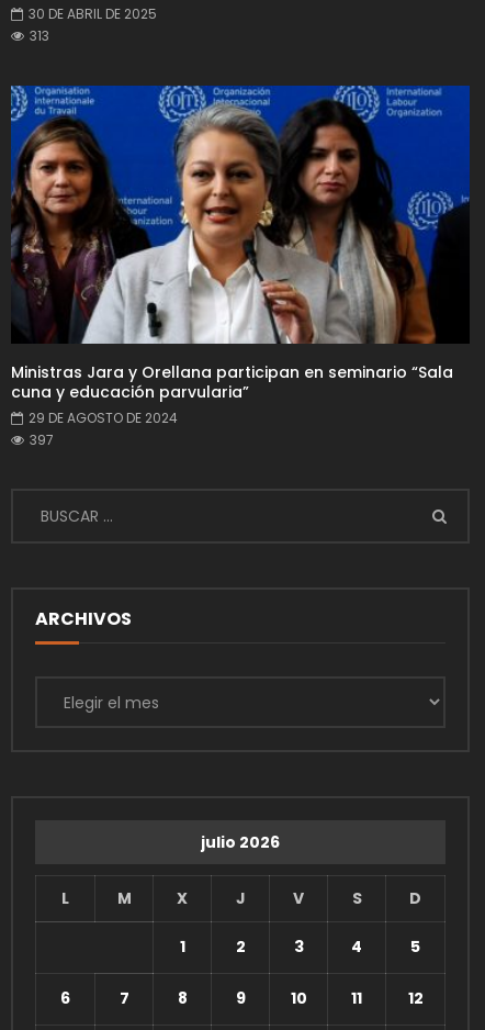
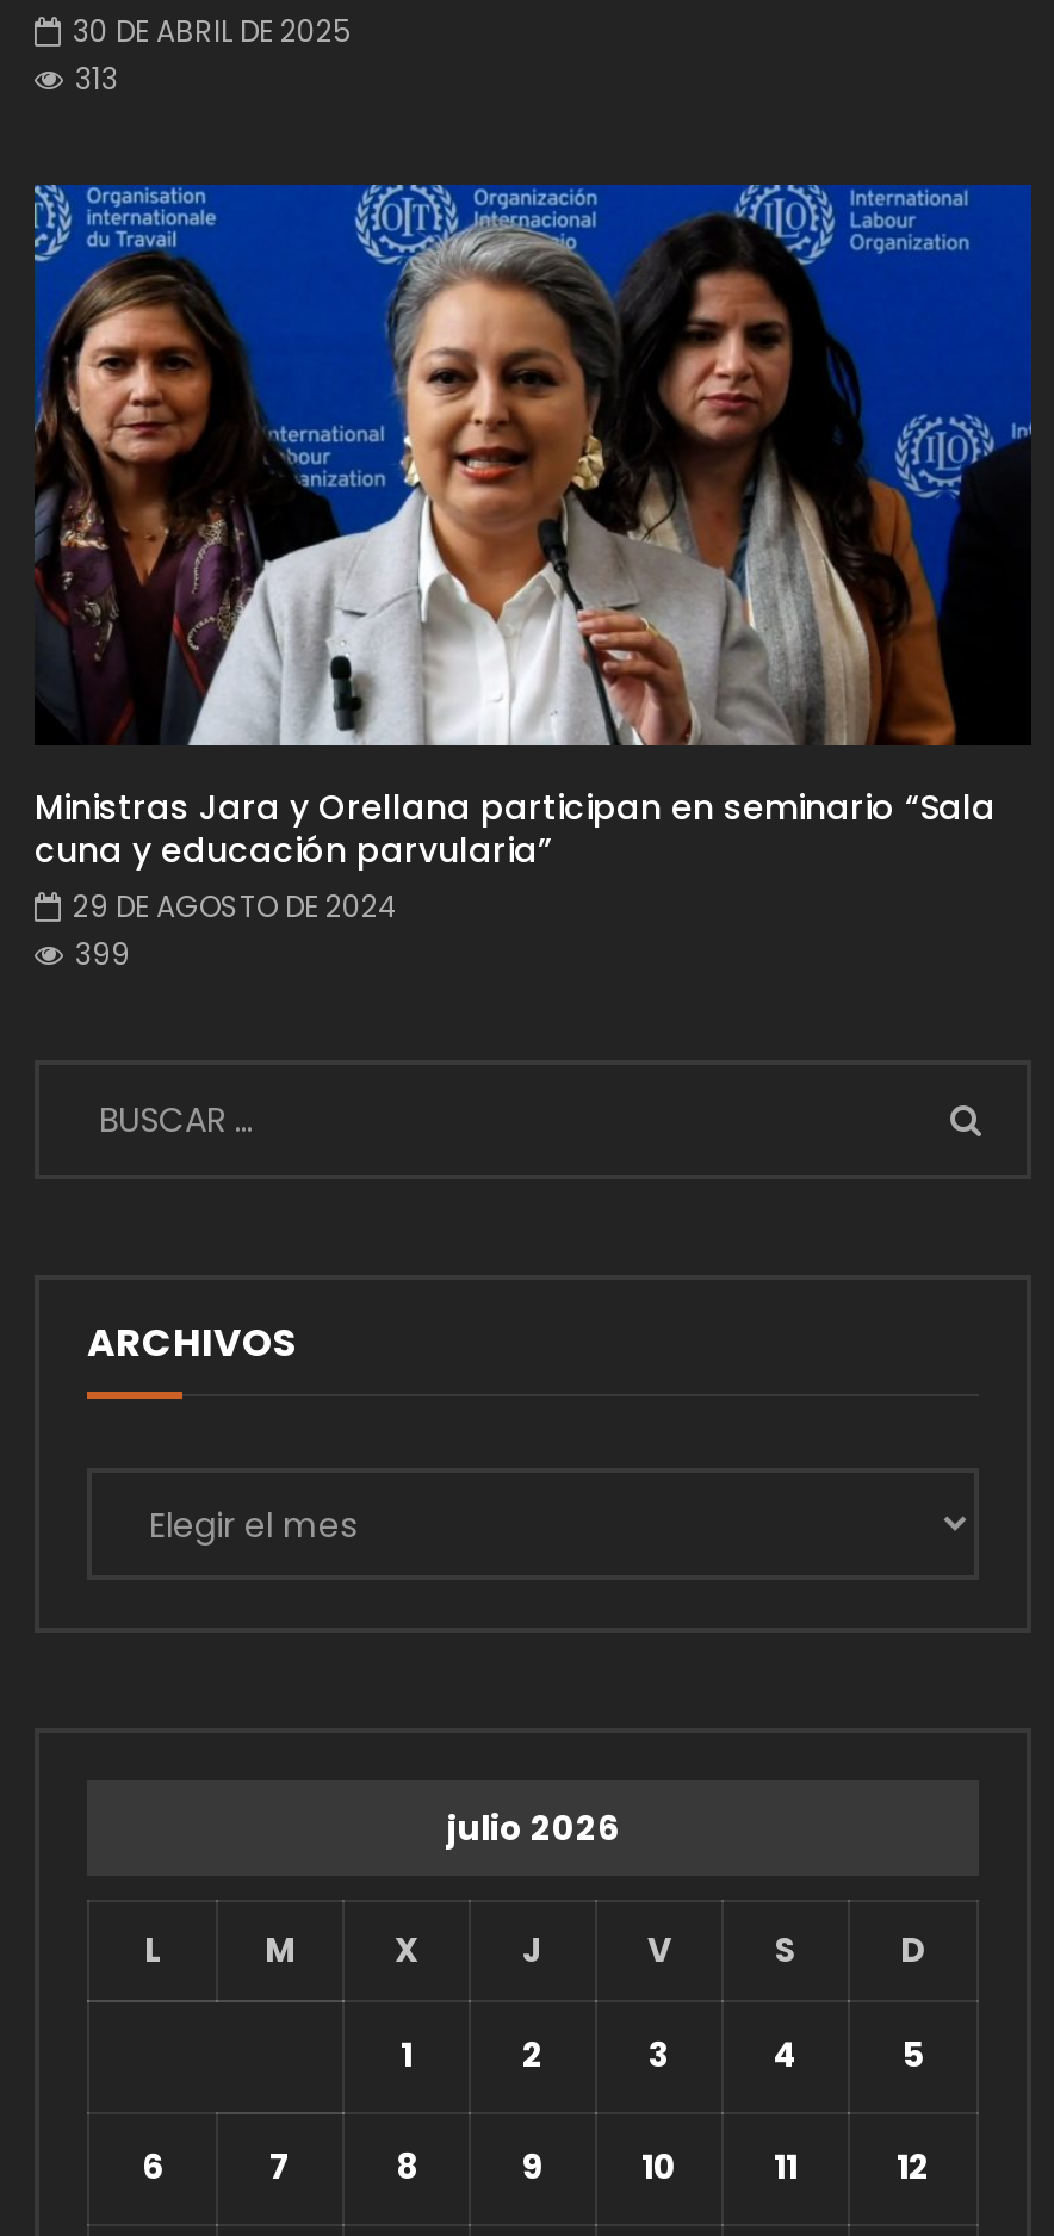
- 397
+ 399
